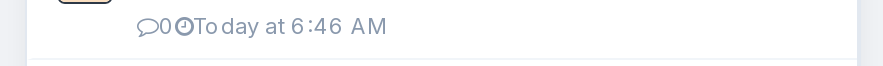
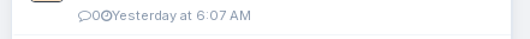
- Today at 6:46 AM
+ Yesterday at 6:07 AM
